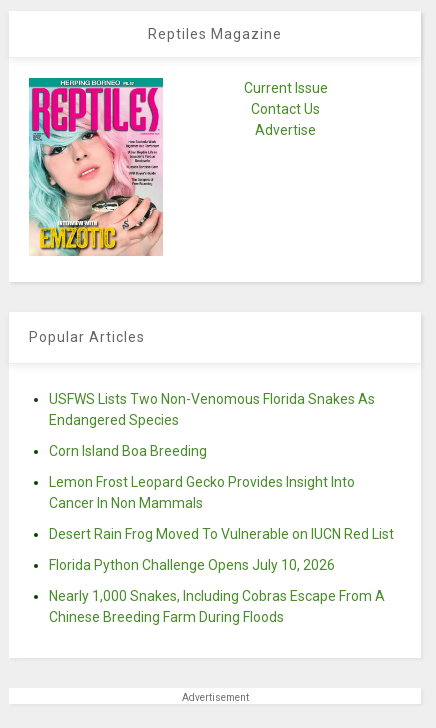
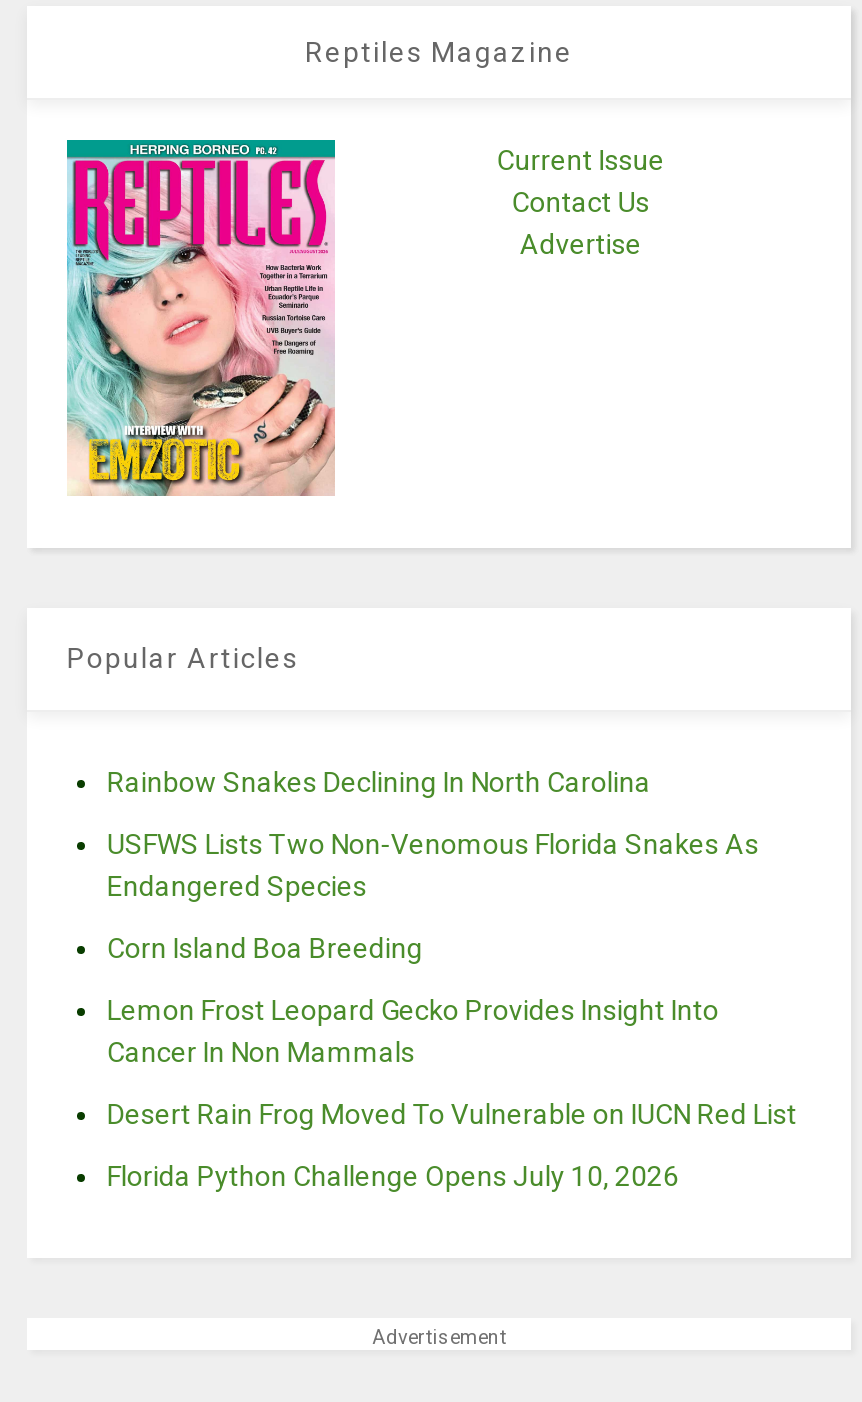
+ Rainbow Snakes Declining In North Carolina

moved down: USFWS Lists Two Non-Venomous Florida Snakes As | Endangered Species | Corn Island Boa Breeding | Lemon Frost Leopard Gecko Provides Insight Into | Cancer In Non Mammals | Desert Rain Frog Moved To Vulnerable on IUCN Red List | Florida Python Challenge Opens July 10, 2026

- Nearly 1,000 Snakes, Including Cobras Escape From A
- Chinese Breeding Farm During Floods
